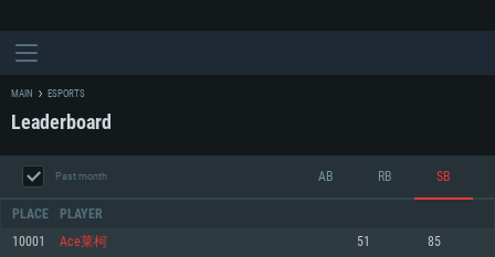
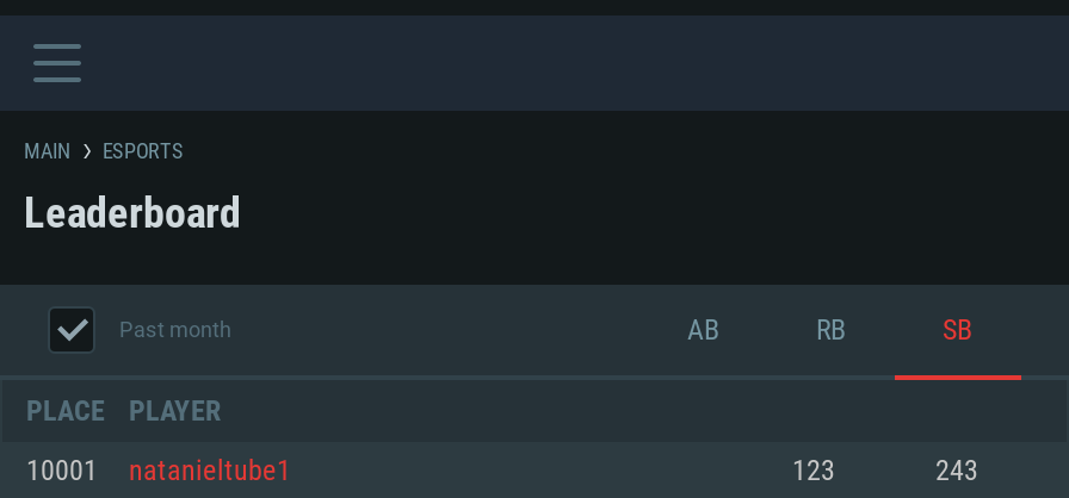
- Ace莱柯
- 51
- 85
+ natanieltube1
+ 123
+ 243
